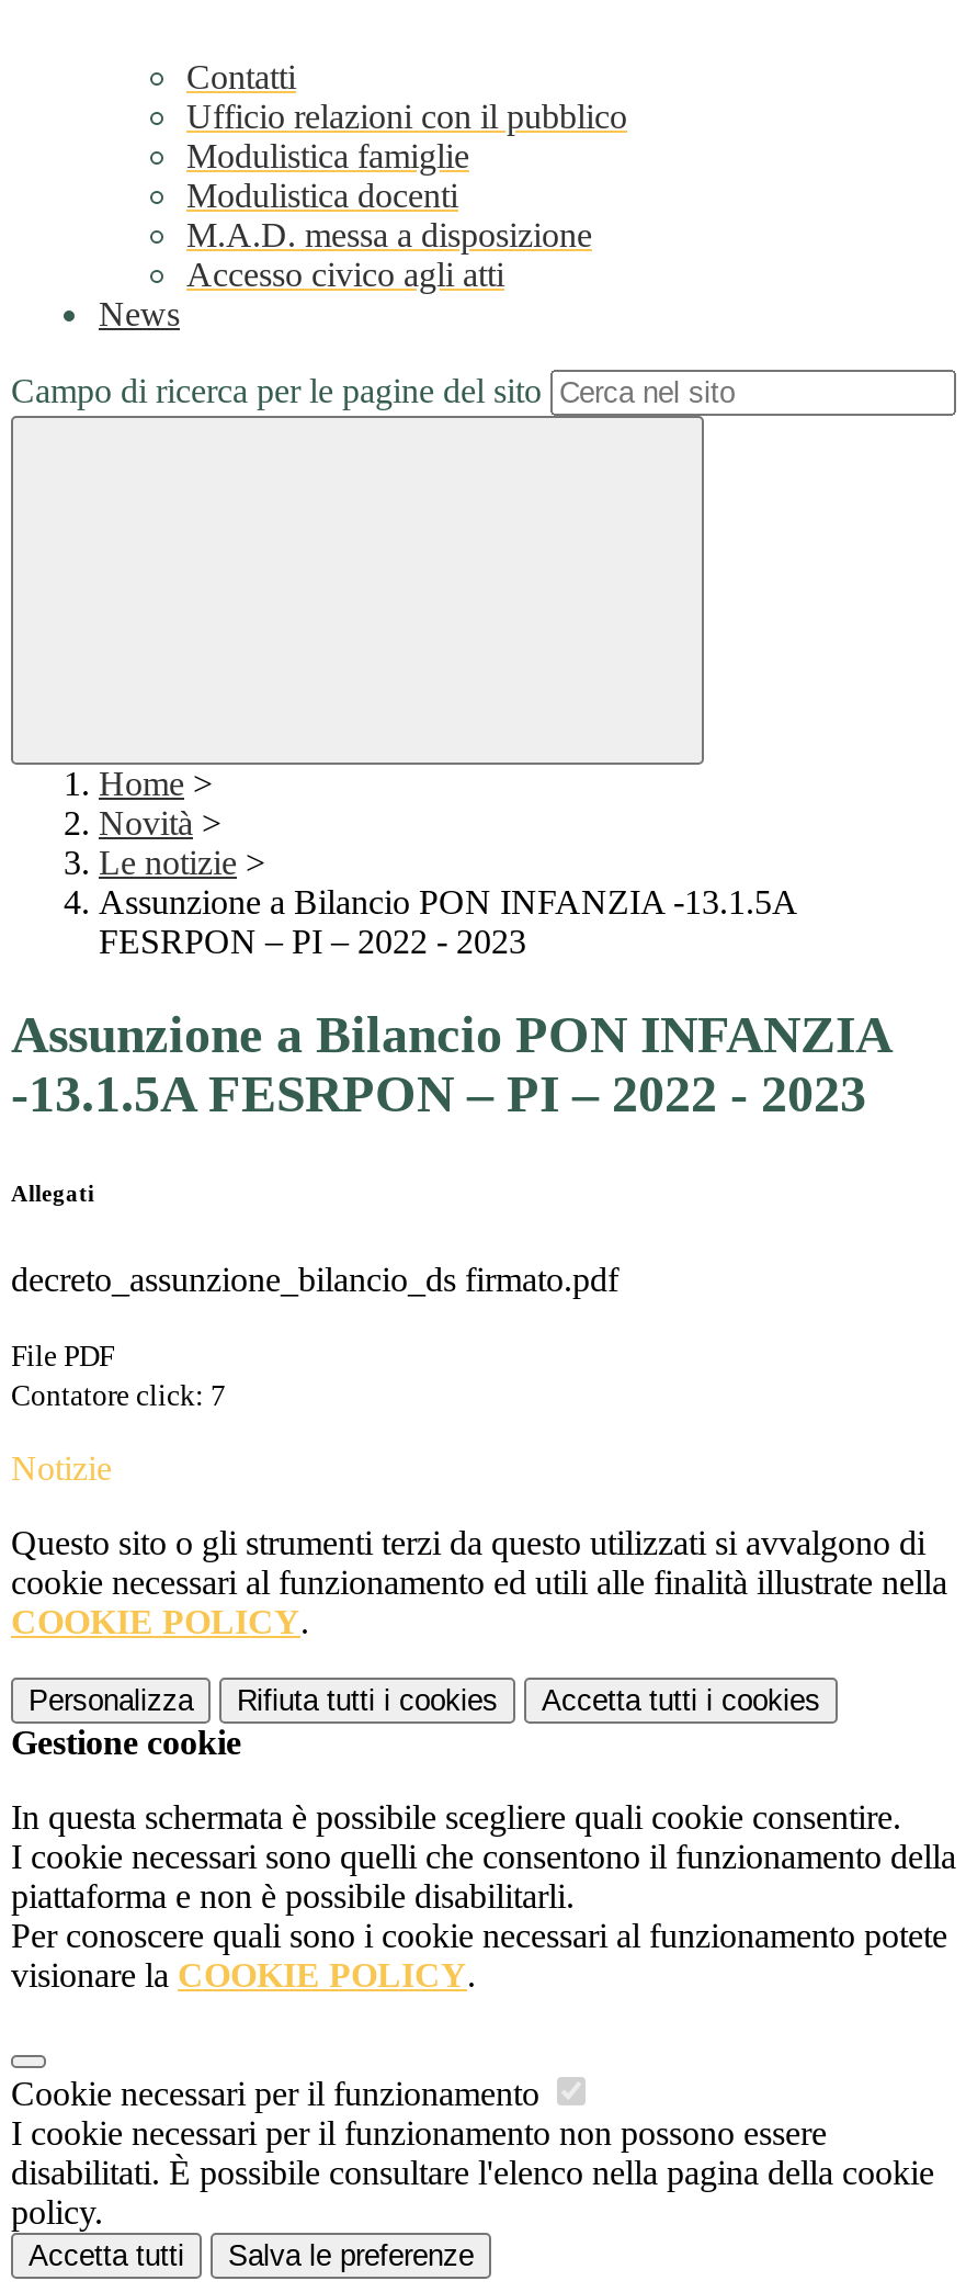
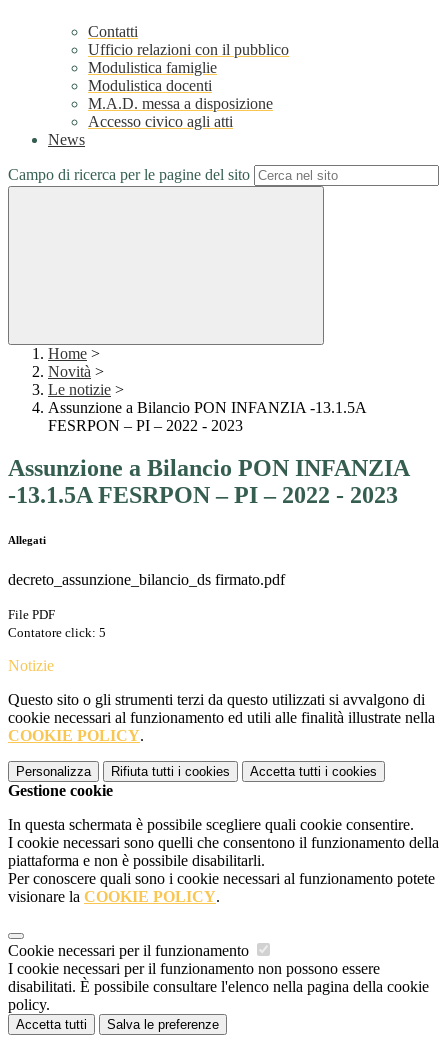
- Contatore click: 7
+ Contatore click: 5
